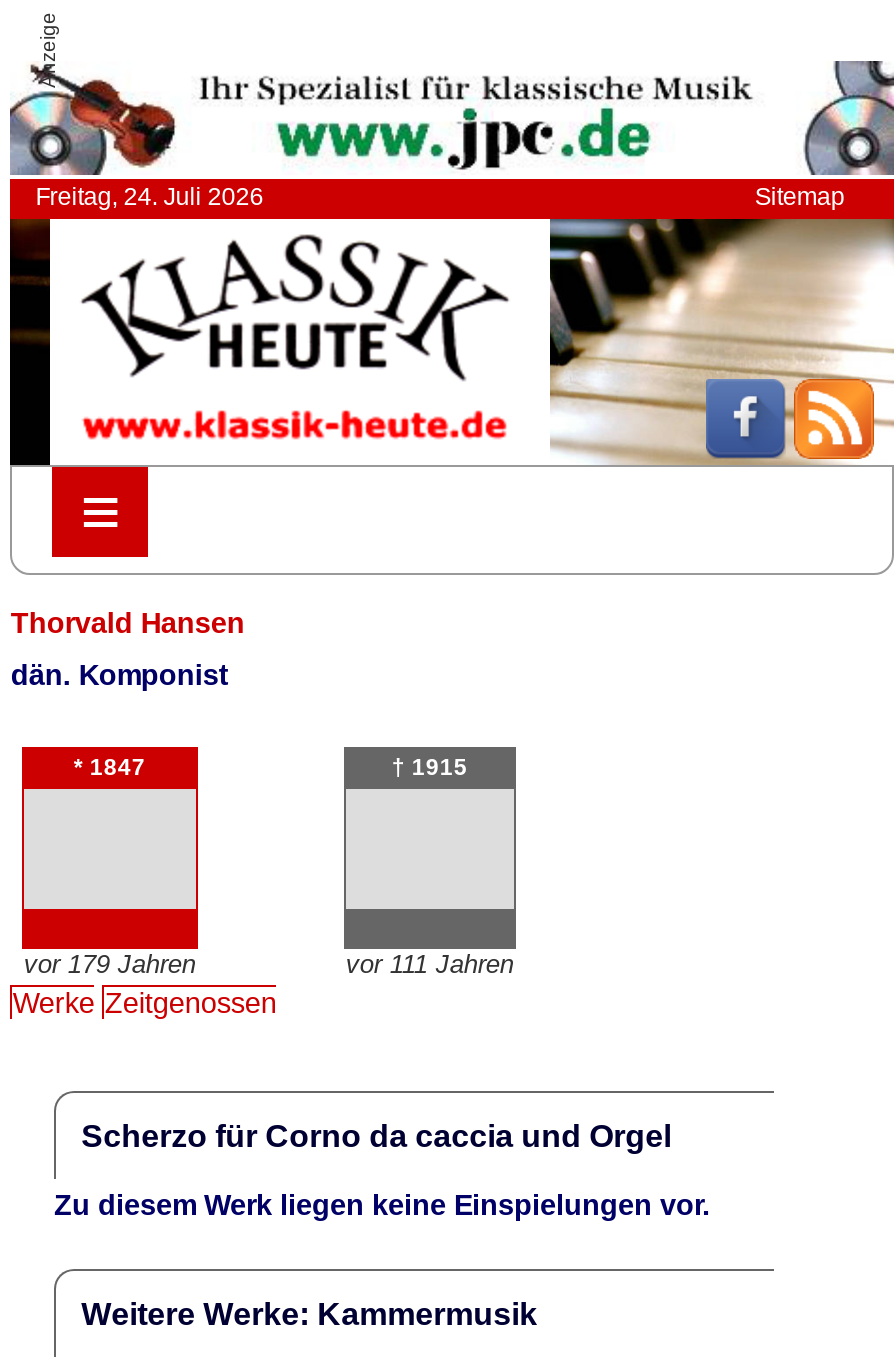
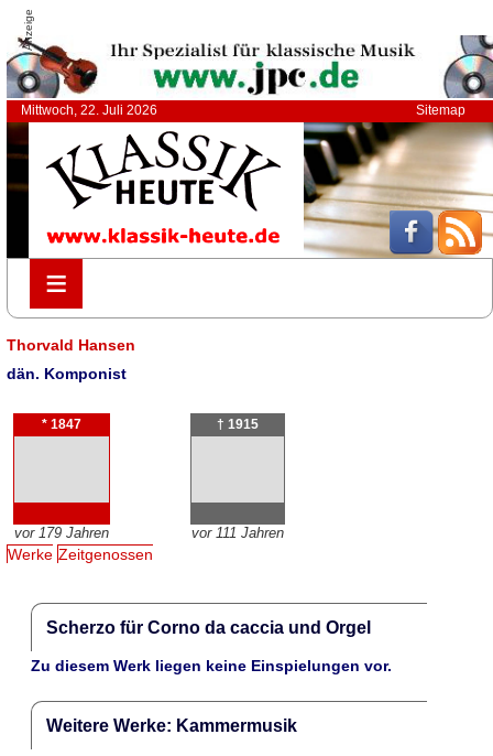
- Freitag, 24. Juli 2026
+ Mittwoch, 22. Juli 2026
